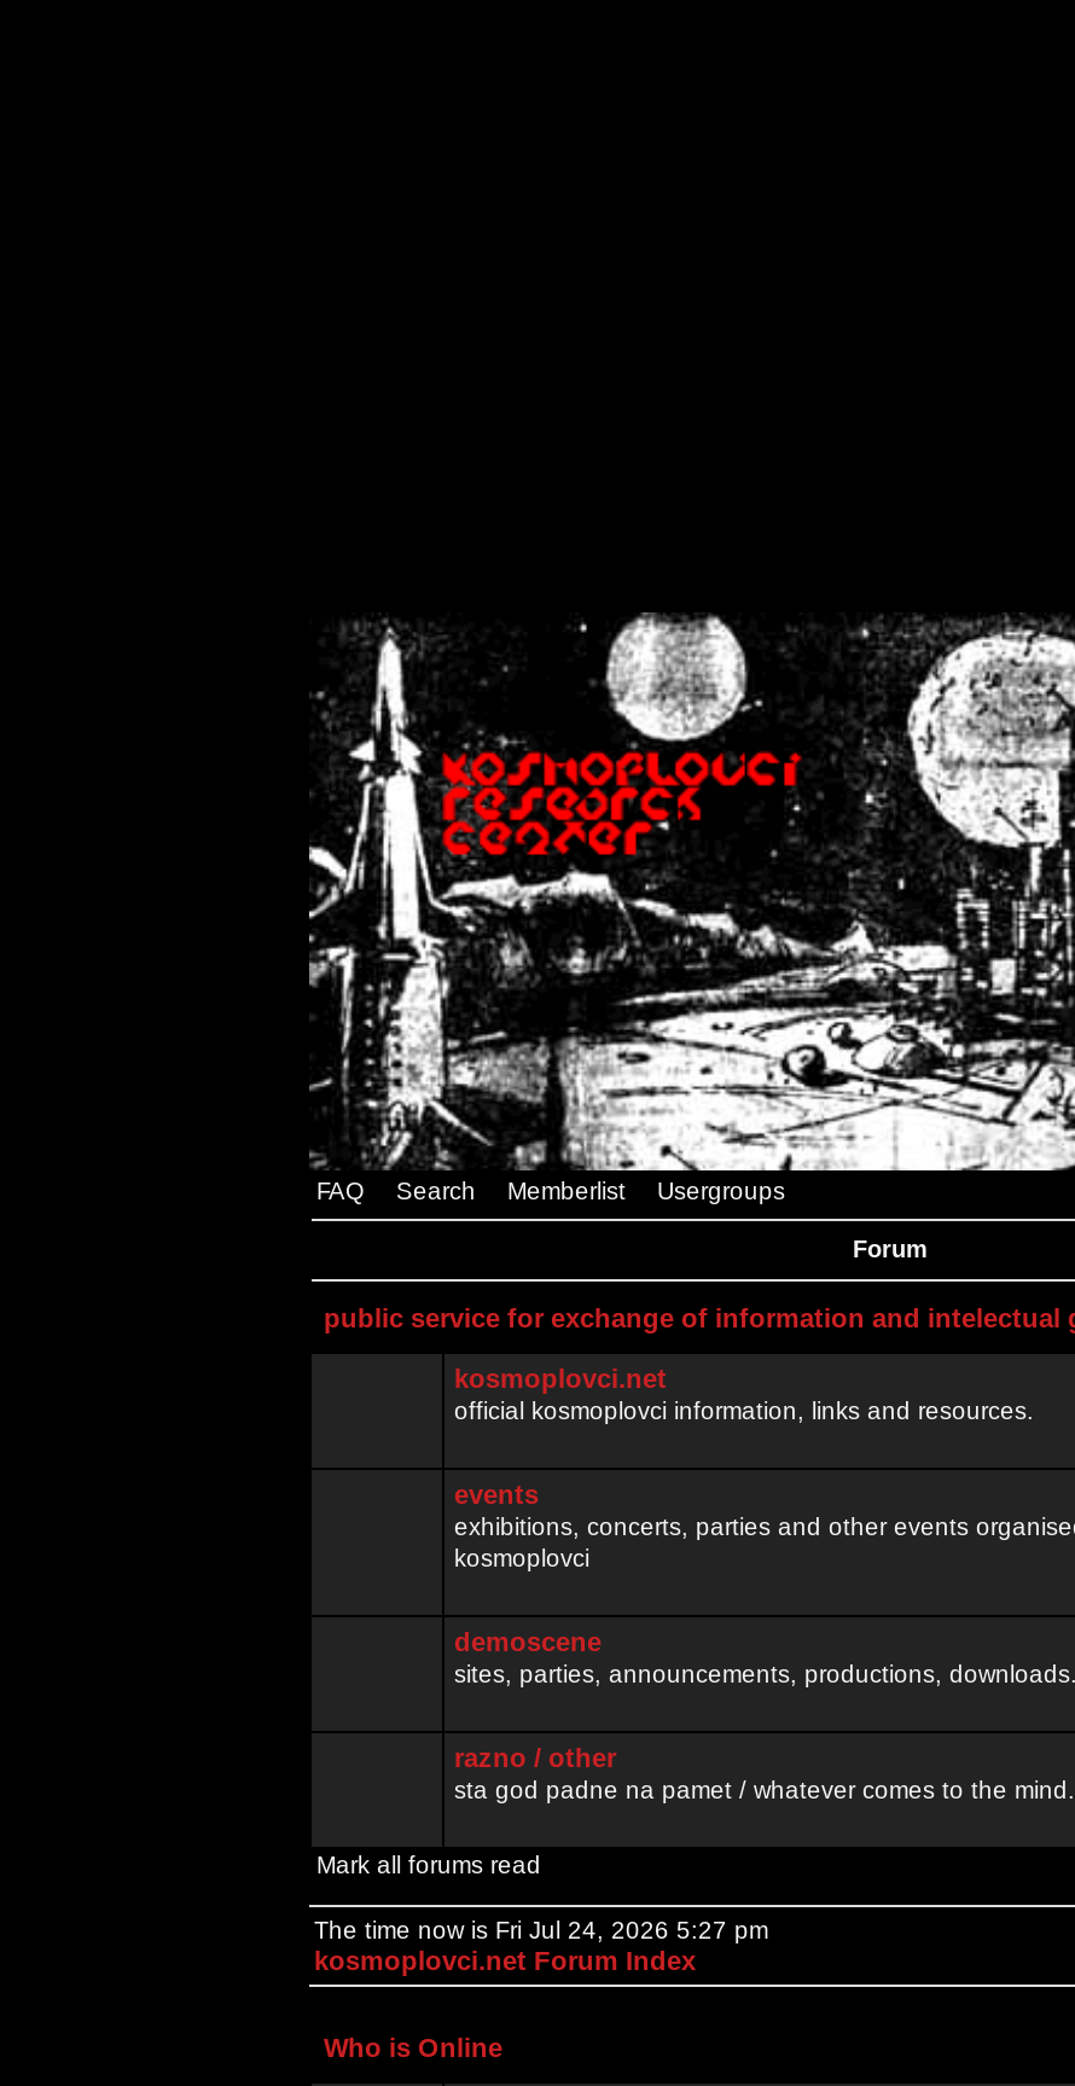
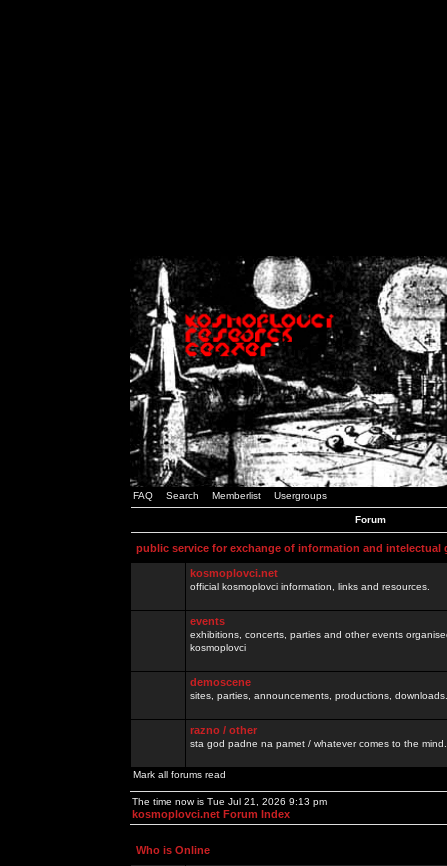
- The time now is Fri Jul 24, 2026 5:27 pm
+ The time now is Tue Jul 21, 2026 9:13 pm
